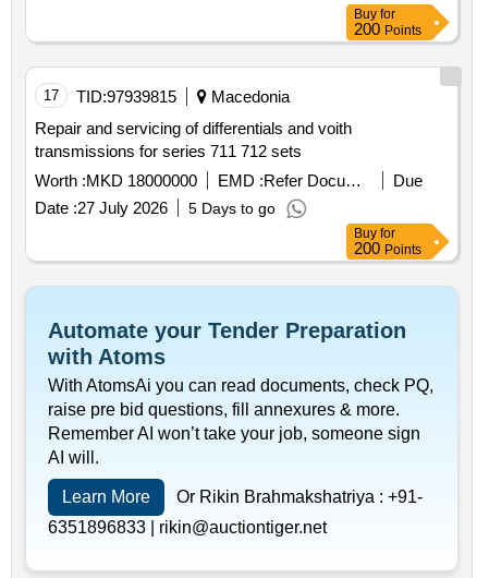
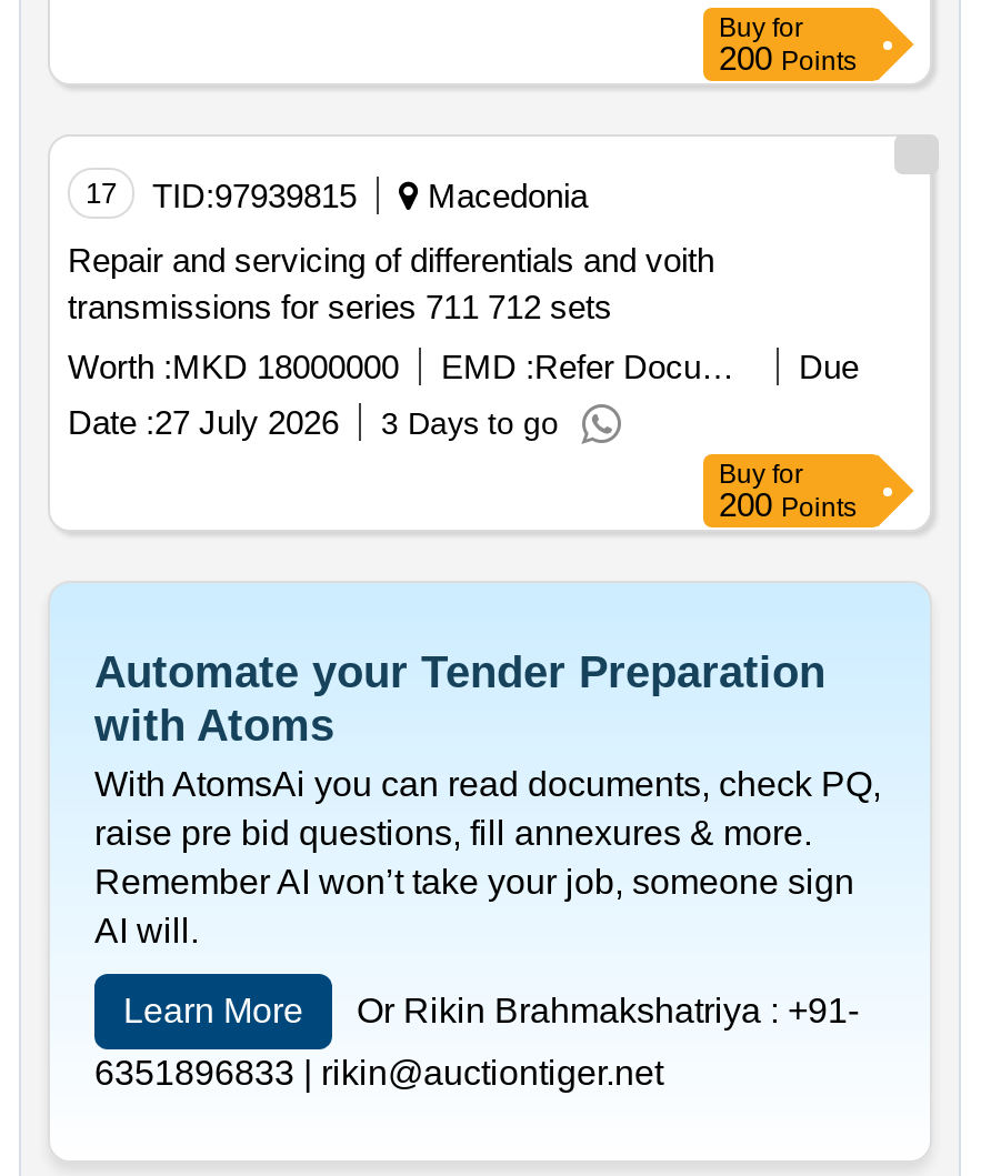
- Date : 27 July 2026 5 Days to go
+ Date : 27 July 2026 3 Days to go
